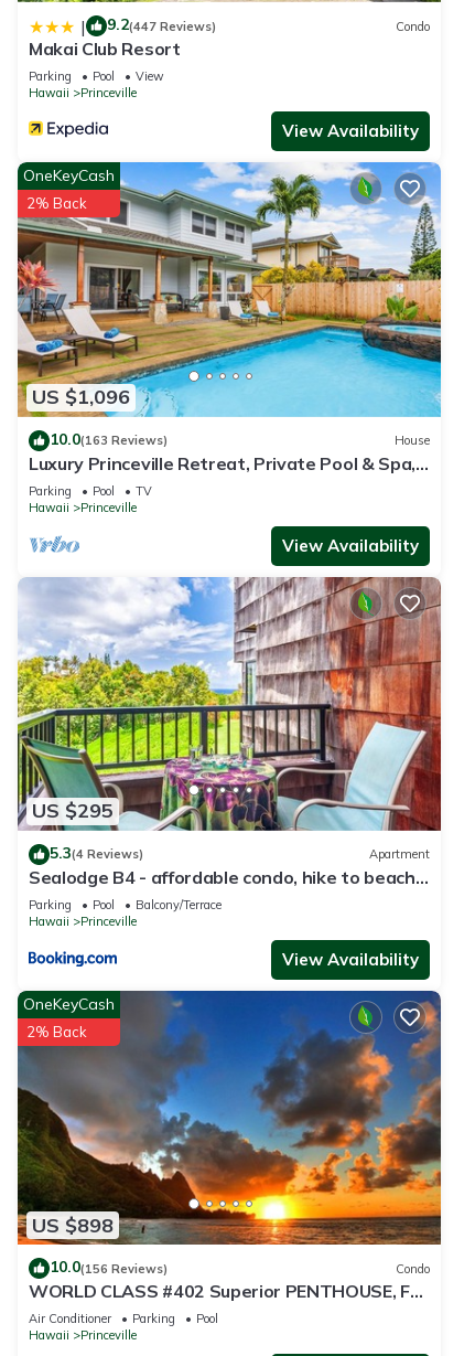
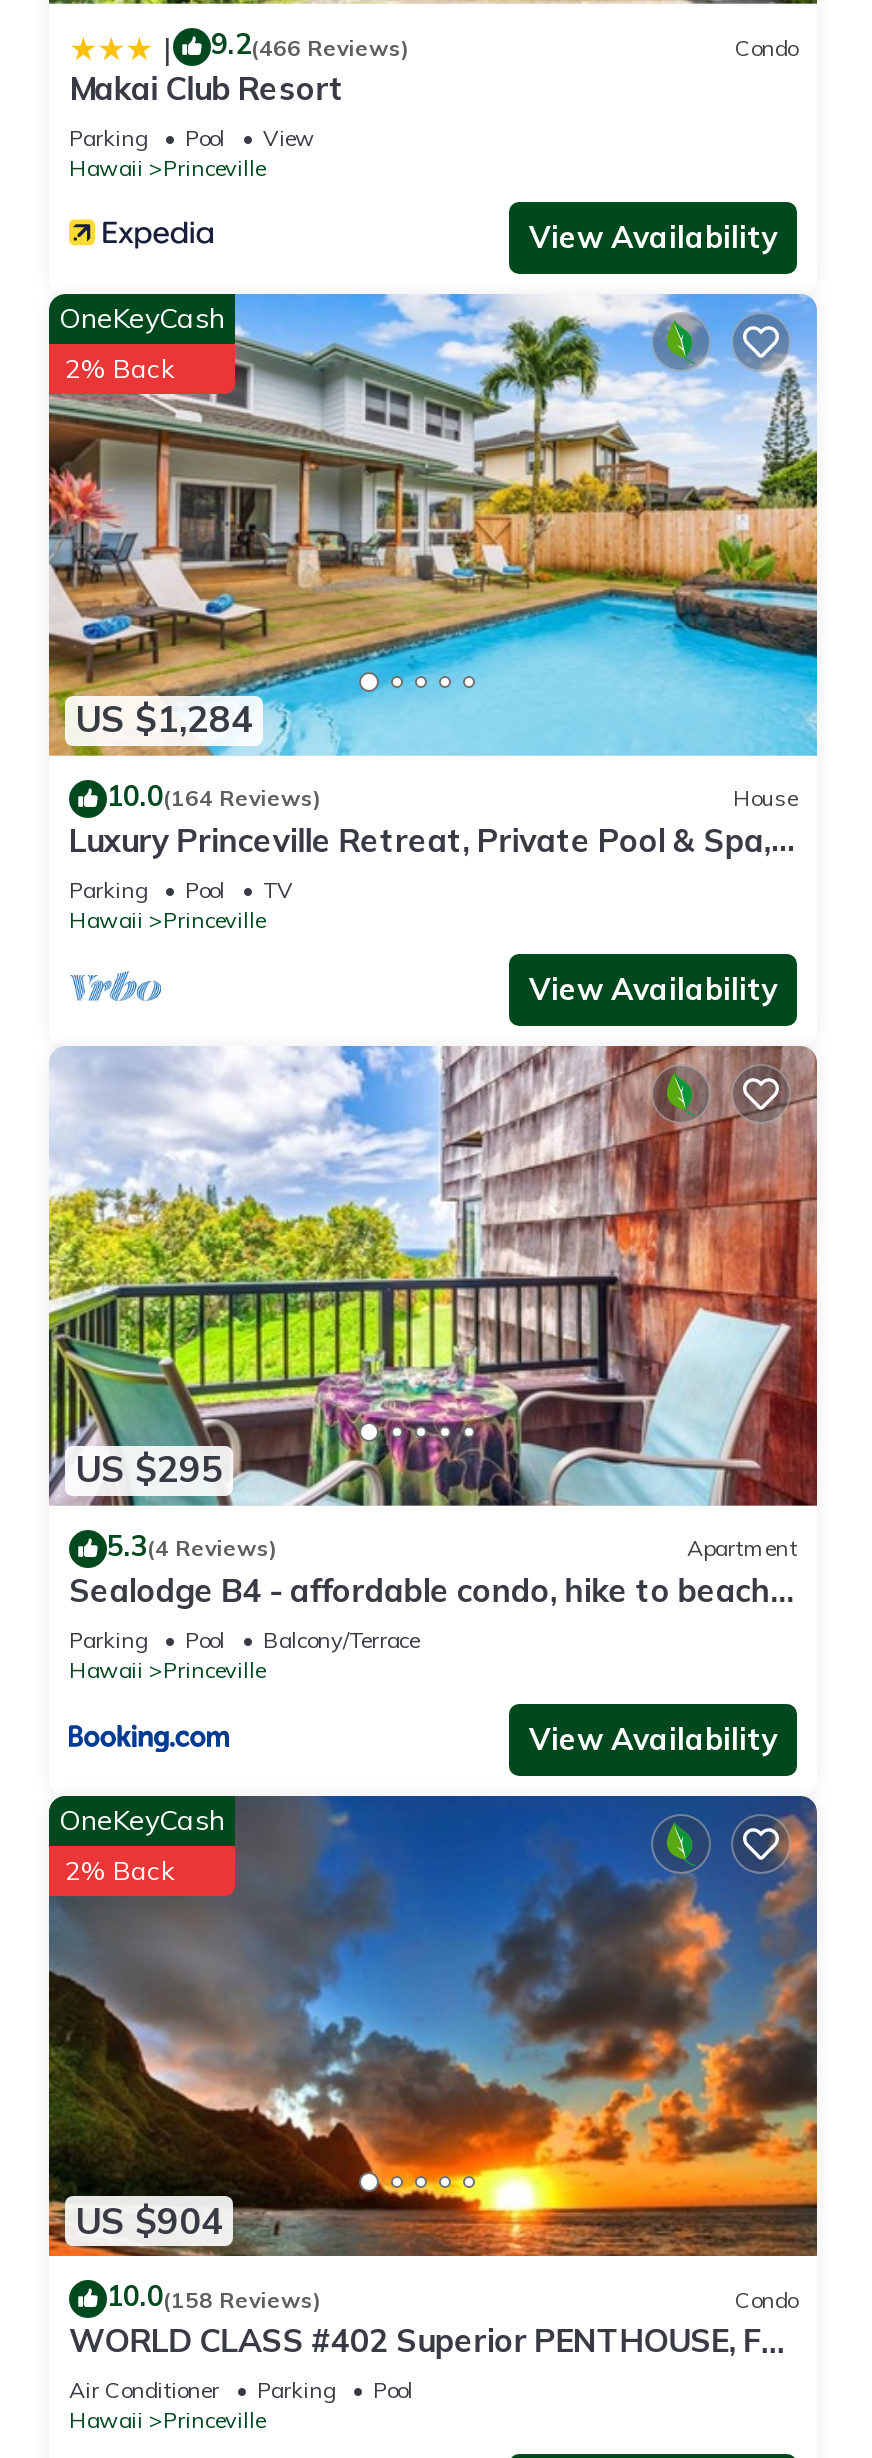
- 9.2(447 Reviews)
+ 9.2(466 Reviews)

- US $1,096
+ US $1,284

- 10.0(163 Reviews)
+ 10.0(164 Reviews)

- US $898
+ US $904

- 10.0(156 Reviews)
+ 10.0(158 Reviews)
